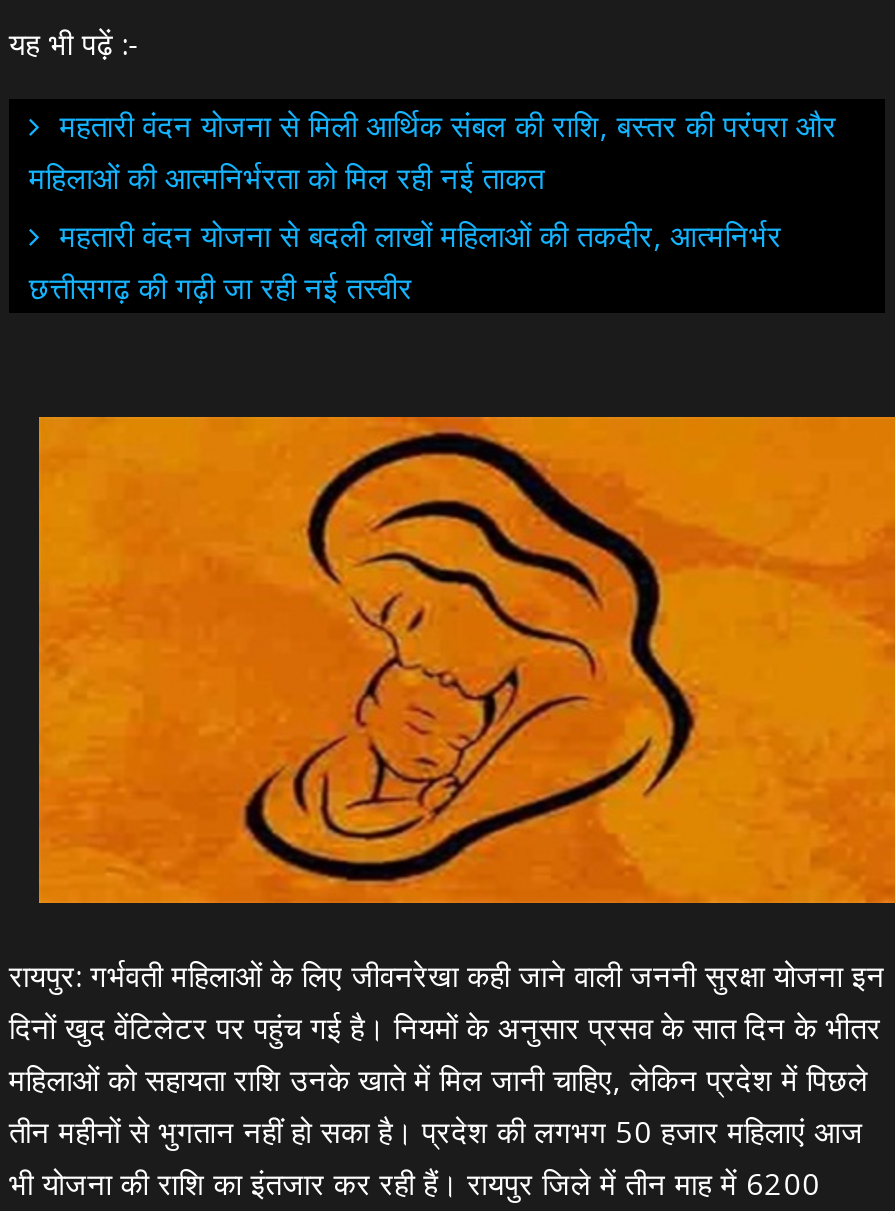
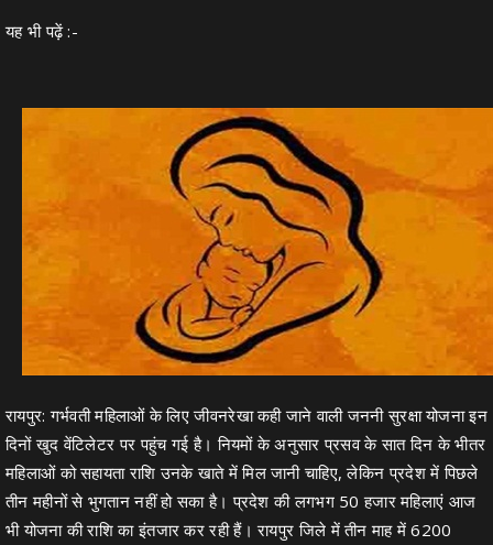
- महतारी वंदन योजना से मिली आर्थिक संबल की राशि, बस्तर की परंपरा और
- महिलाओं की आत्मनिर्भरता को मिल रही नई ताकत
- महतारी वंदन योजना से बदली लाखों महिलाओं की तकदीर, आत्मनिर्भर
- छत्तीसगढ़ की गढ़ी जा रही नई तस्वीर
